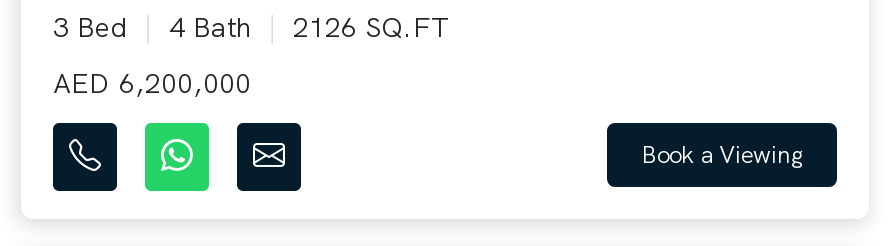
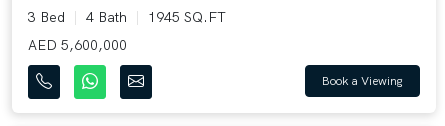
- 3 Bed 4 Bath 2126 SQ.FT
+ 3 Bed 4 Bath 1945 SQ.FT

- AED 6,200,000
+ AED 5,600,000
